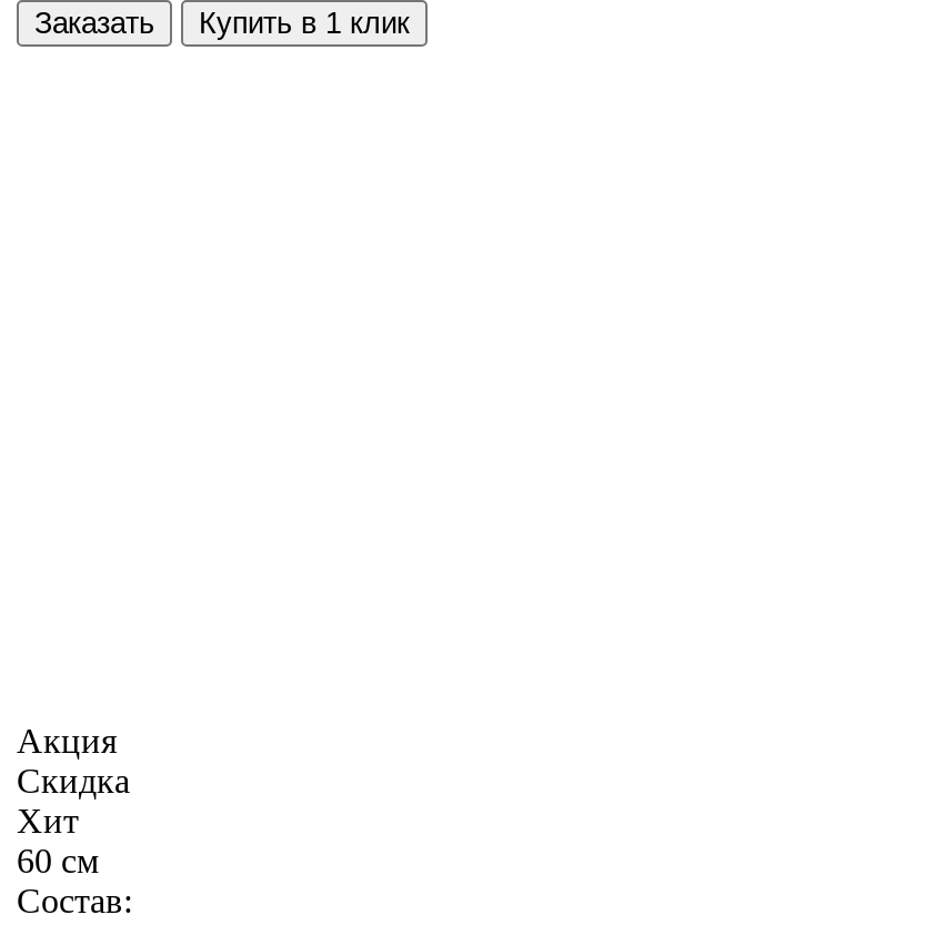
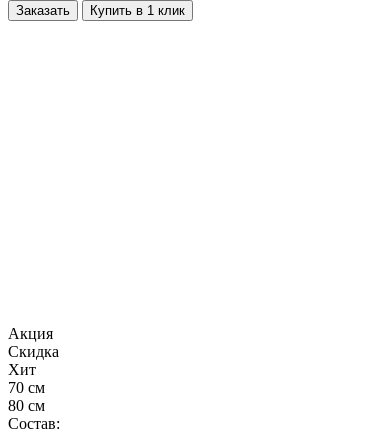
- 60 см
+ 70 см
+ 80 см
